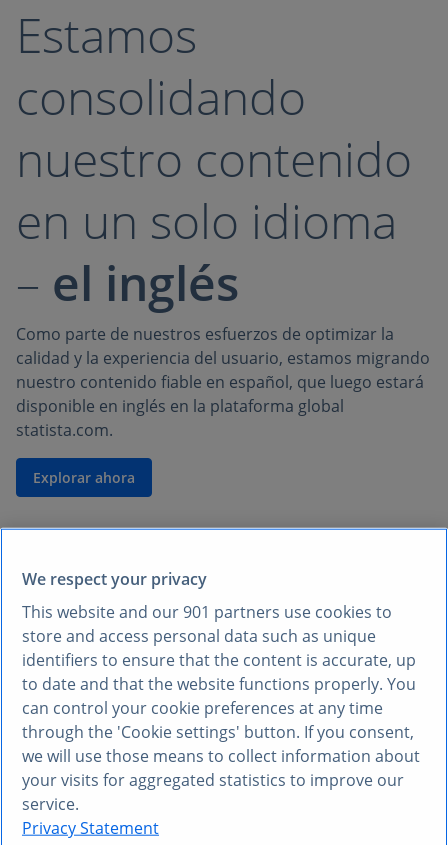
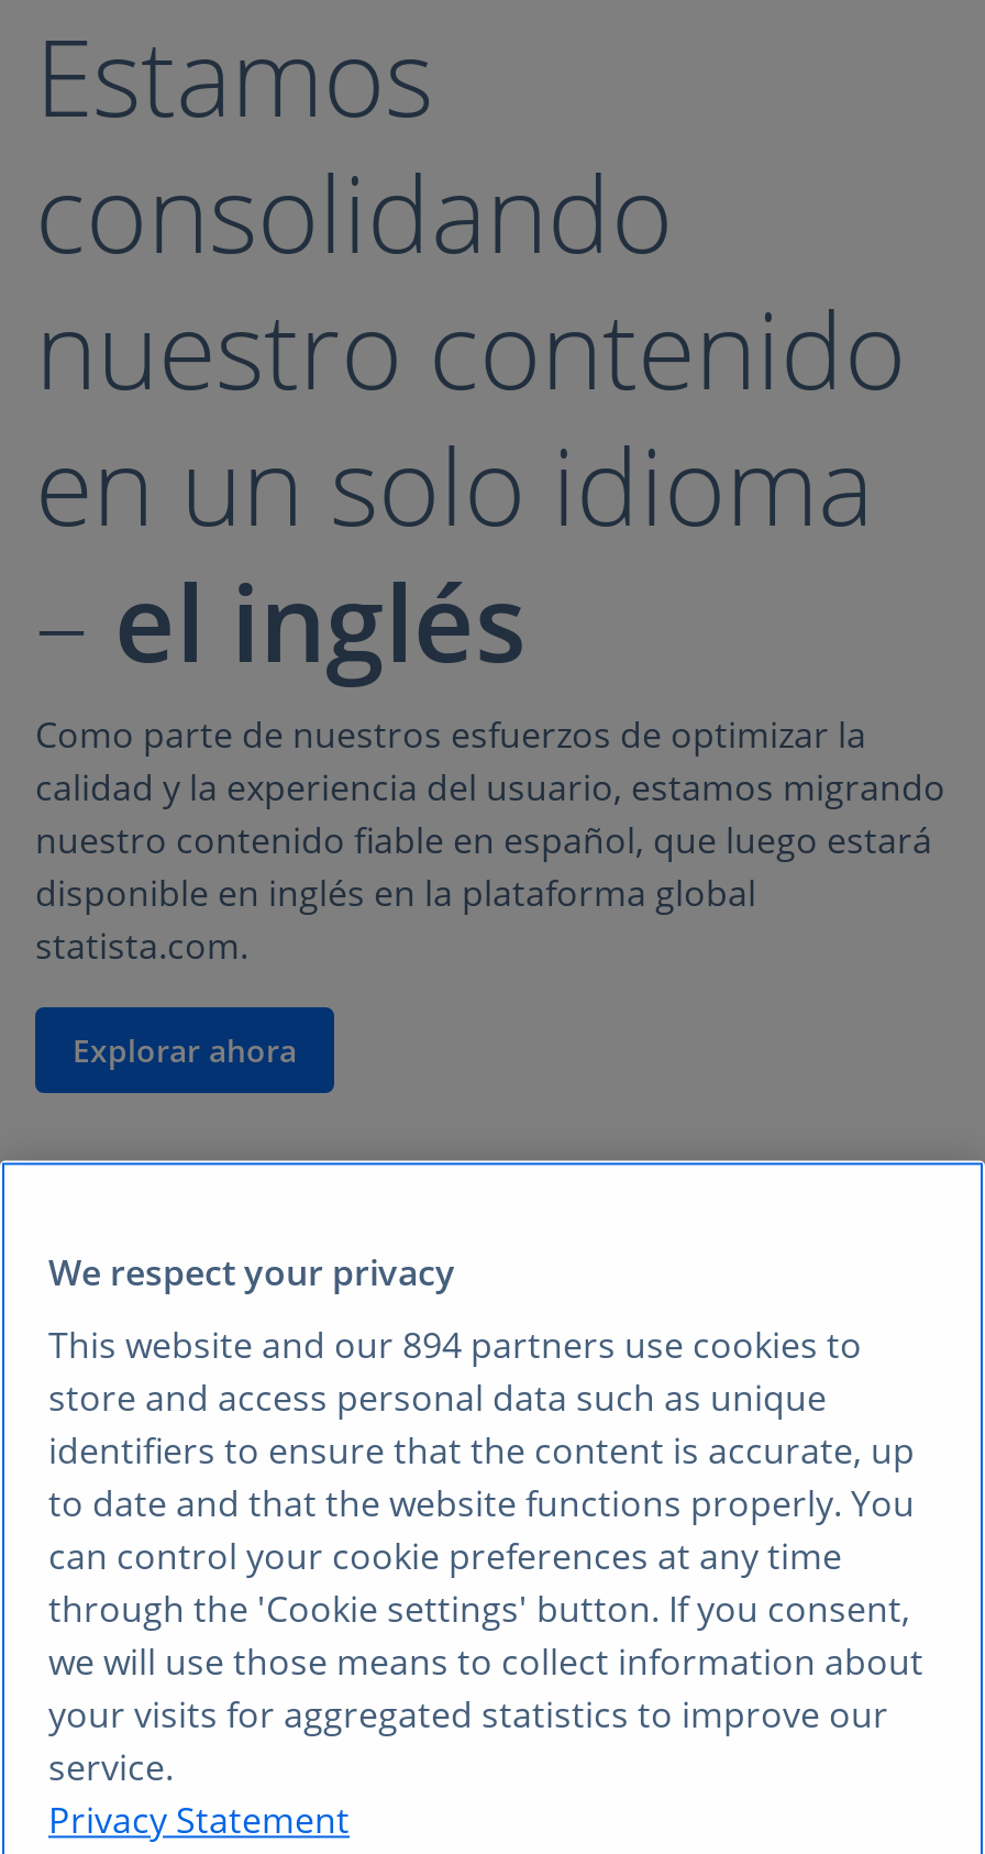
- This website and our 901 partners use cookies to
+ This website and our 894 partners use cookies to
